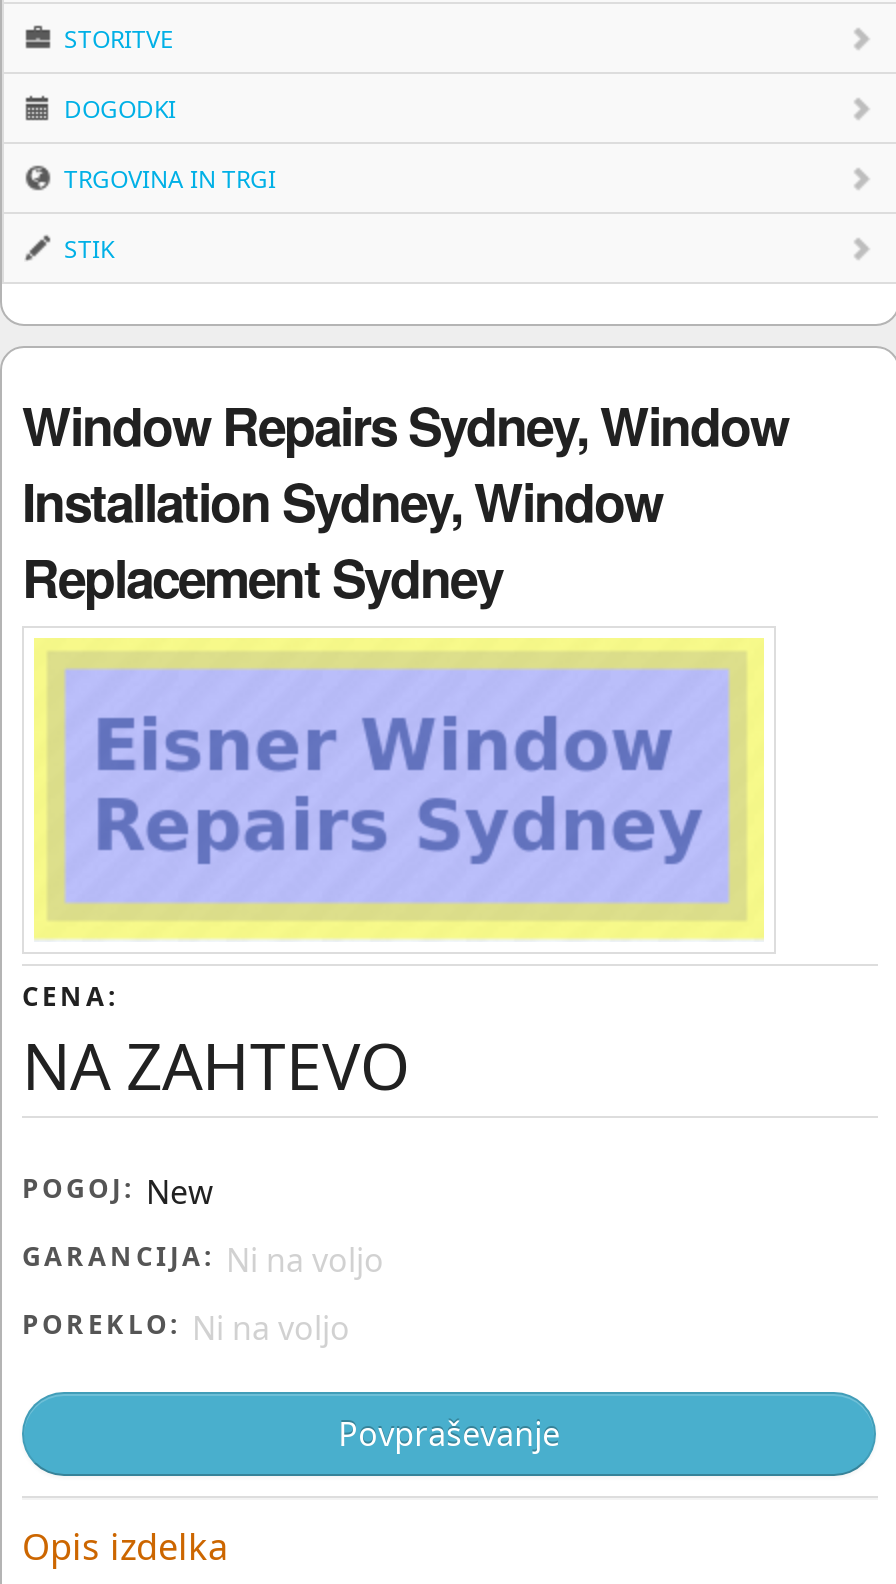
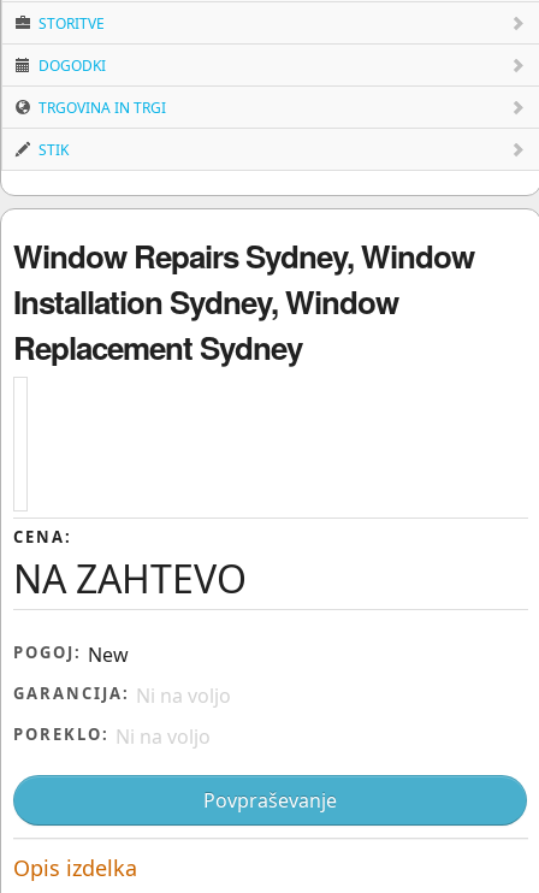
- [image]
